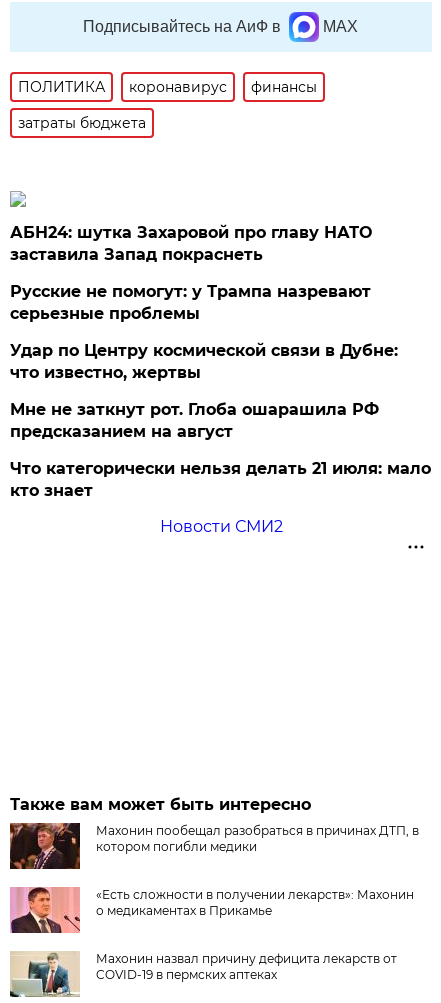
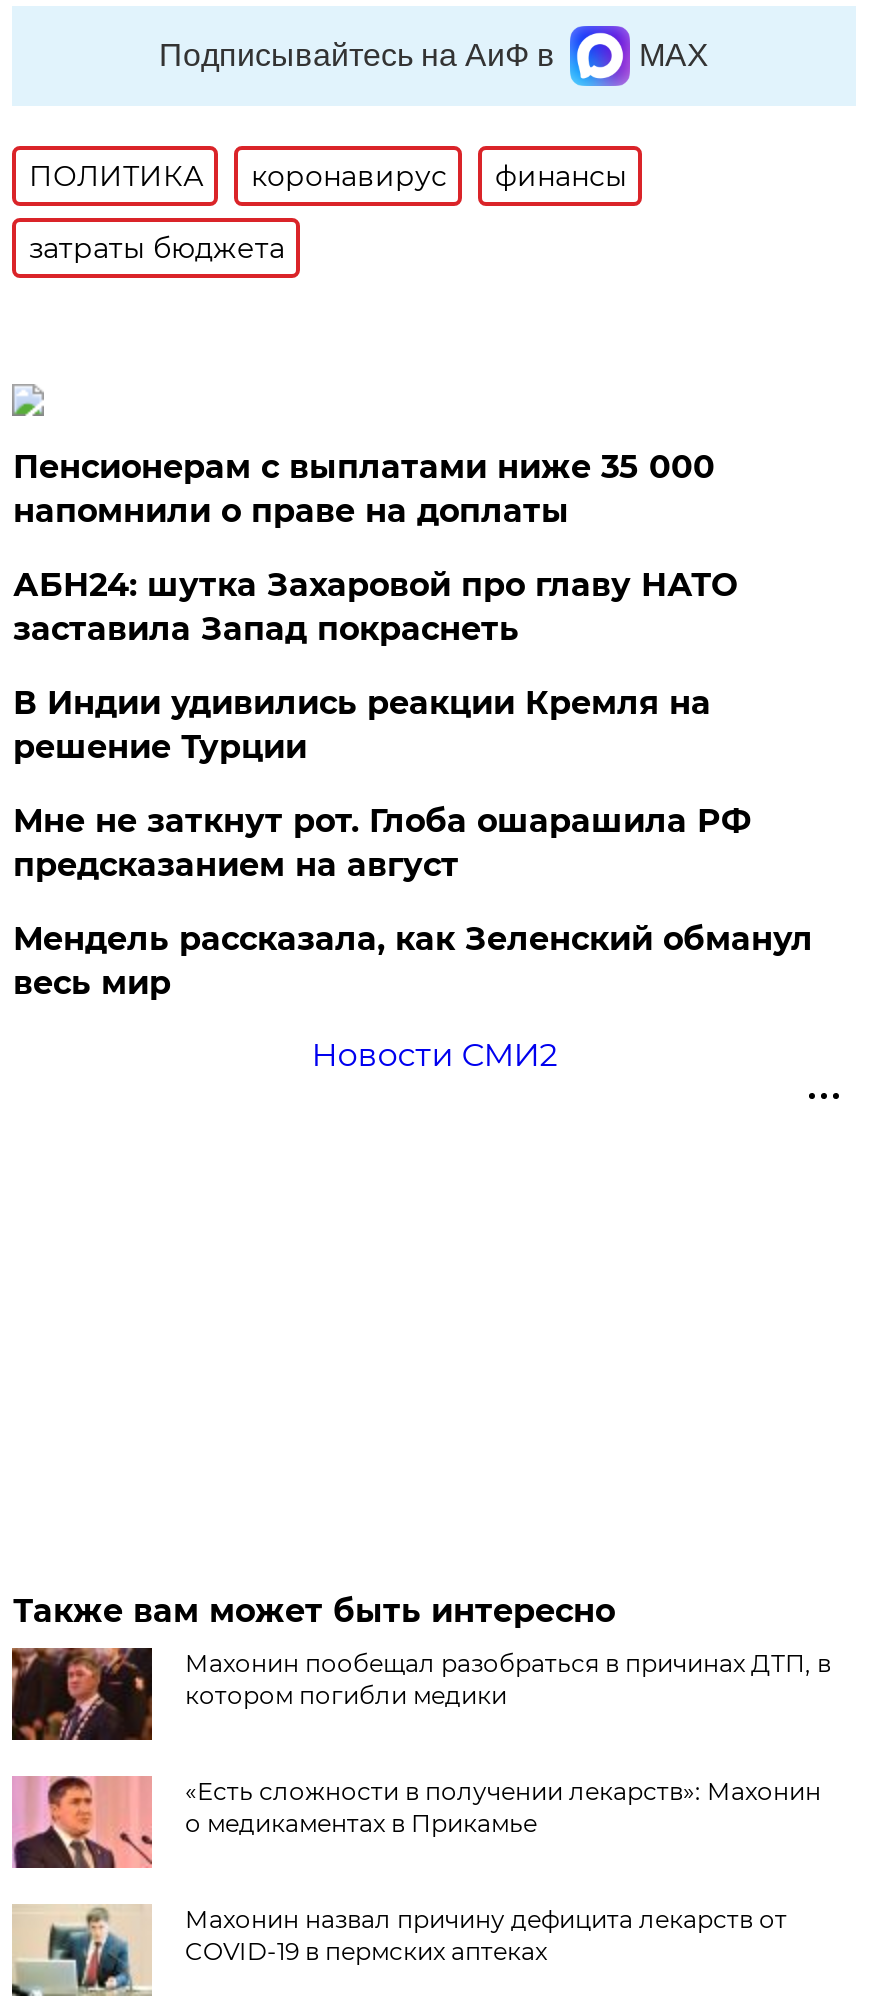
+ Пенсионерам с выплатами ниже 35 000
+ напомнили о праве на доплаты

moved down: АБН24: шутка Захаровой про главу НАТО | заставила Запад покраснеть

- Русские не помогут: у Трампа назревают
- серьезные проблемы
- Удар по Центру космической связи в Дубне:
- что известно, жертвы
+ В Индии удивились реакции Кремля на
+ решение Турции

- Что категорически нельзя делать 21 июля: мало
- кто знает
+ Мендель рассказала, как Зеленский обманул
+ весь мир
